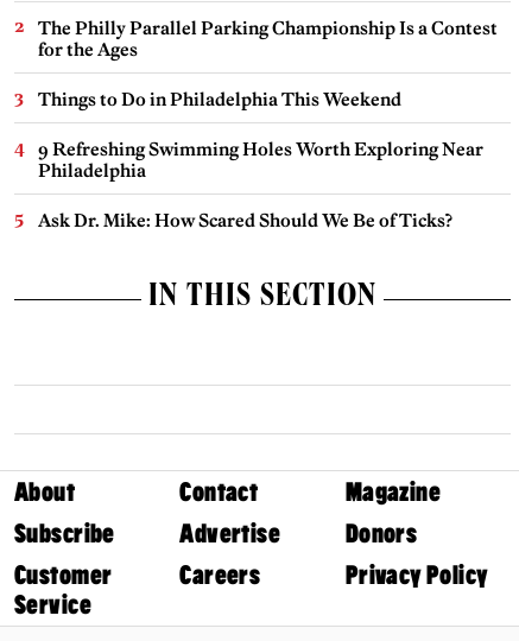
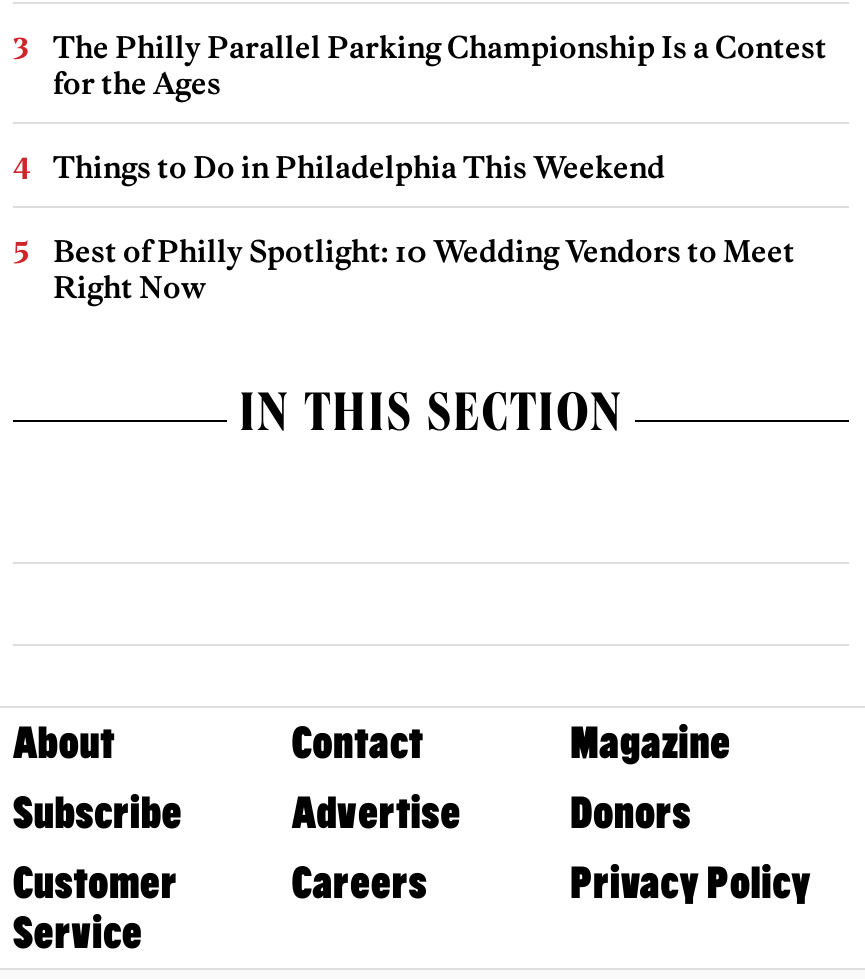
- 9 Refreshing Swimming Holes Worth Exploring Near
- Philadelphia
- Ask Dr. Mike: How Scared Should We Be of Ticks?
+ Best of Philly Spotlight: 10 Wedding Vendors to Meet
+ Right Now
